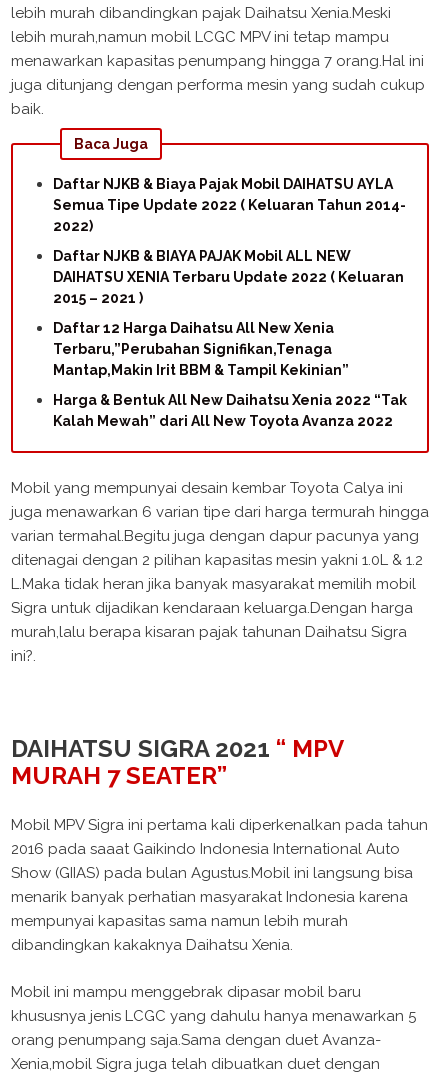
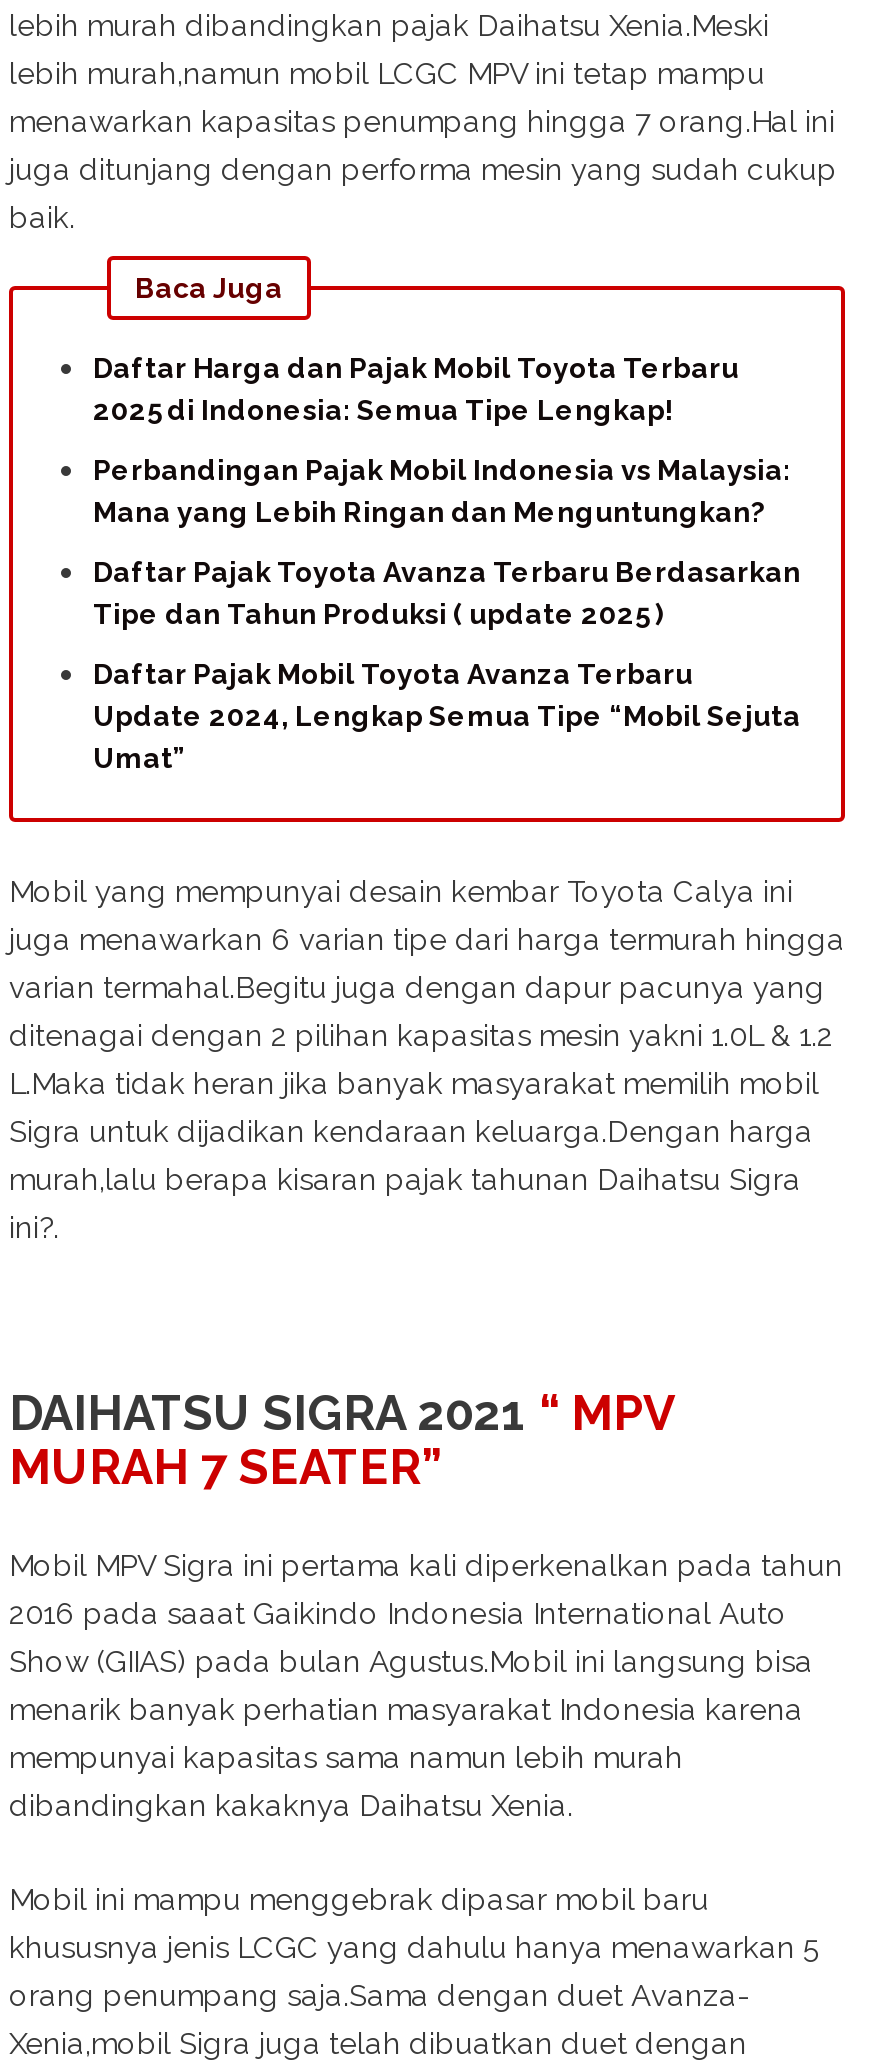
- Daftar NJKB & Biaya Pajak Mobil DAIHATSU AYLA
- Semua Tipe Update 2022 ( Keluaran Tahun 2014-
- 2022)
+ Daftar Harga dan Pajak Mobil Toyota Terbaru
+ 2025 di Indonesia: Semua Tipe Lengkap!

- Daftar NJKB & BIAYA PAJAK Mobil ALL NEW
- DAIHATSU XENIA Terbaru Update 2022 ( Keluaran
- 2015 – 2021 )
+ Perbandingan Pajak Mobil Indonesia vs Malaysia:
+ Mana yang Lebih Ringan dan Menguntungkan?

- Daftar 12 Harga Daihatsu All New Xenia
- Terbaru,”Perubahan Signifikan,Tenaga
- Mantap,Makin Irit BBM & Tampil Kekinian”
+ Daftar Pajak Toyota Avanza Terbaru Berdasarkan
+ Tipe dan Tahun Produksi ( update 2025 )

- Harga & Bentuk All New Daihatsu Xenia 2022 “Tak
- Kalah Mewah” dari All New Toyota Avanza 2022
+ Daftar Pajak Mobil Toyota Avanza Terbaru
+ Update 2024, Lengkap Semua Tipe “Mobil Sejuta
+ Umat”
